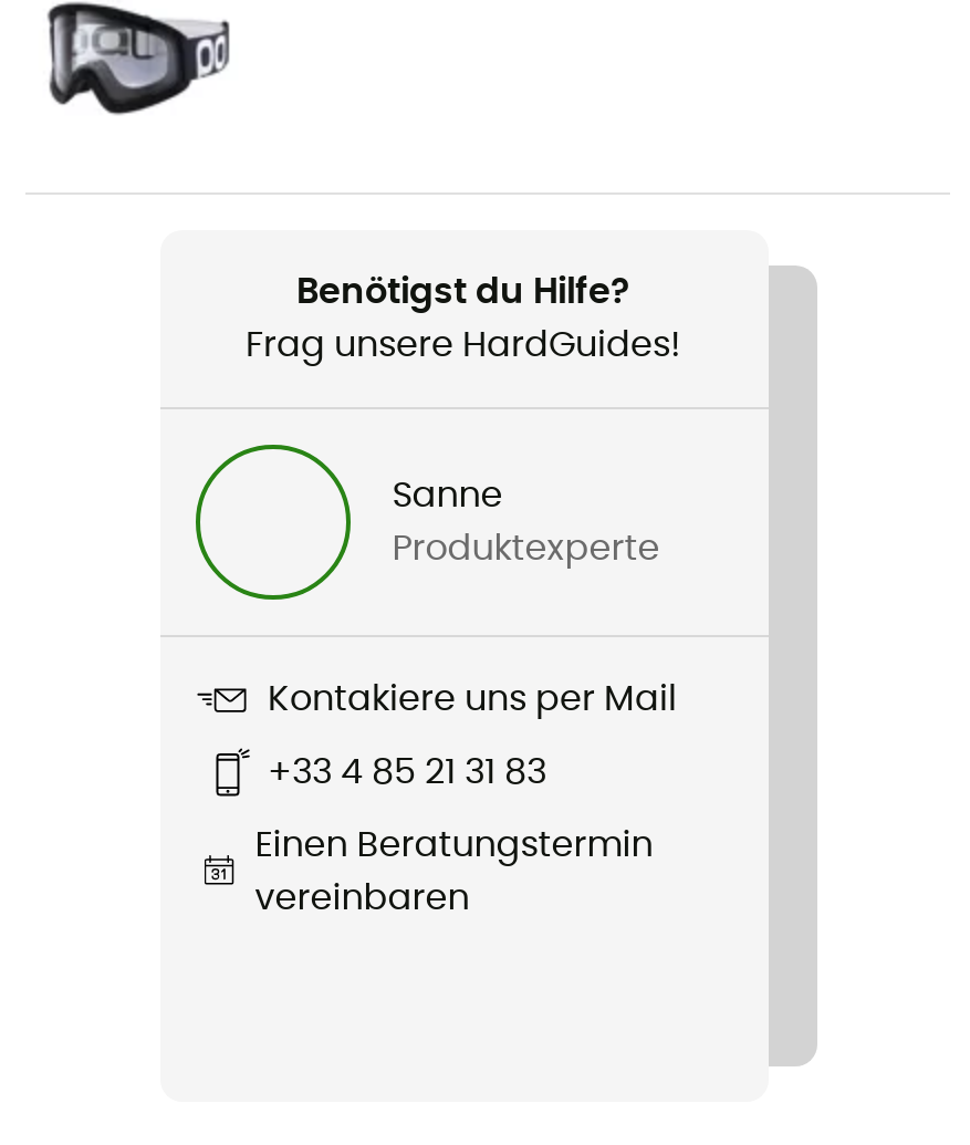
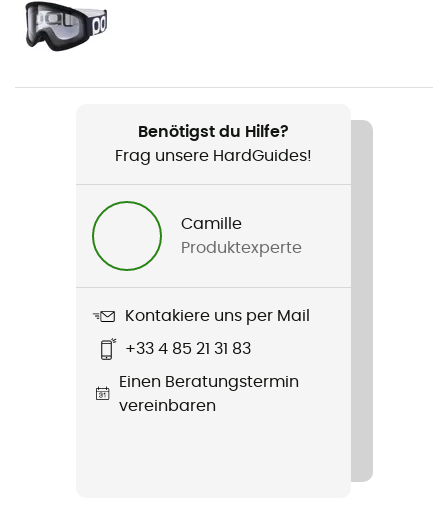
- Sanne
+ Camille
